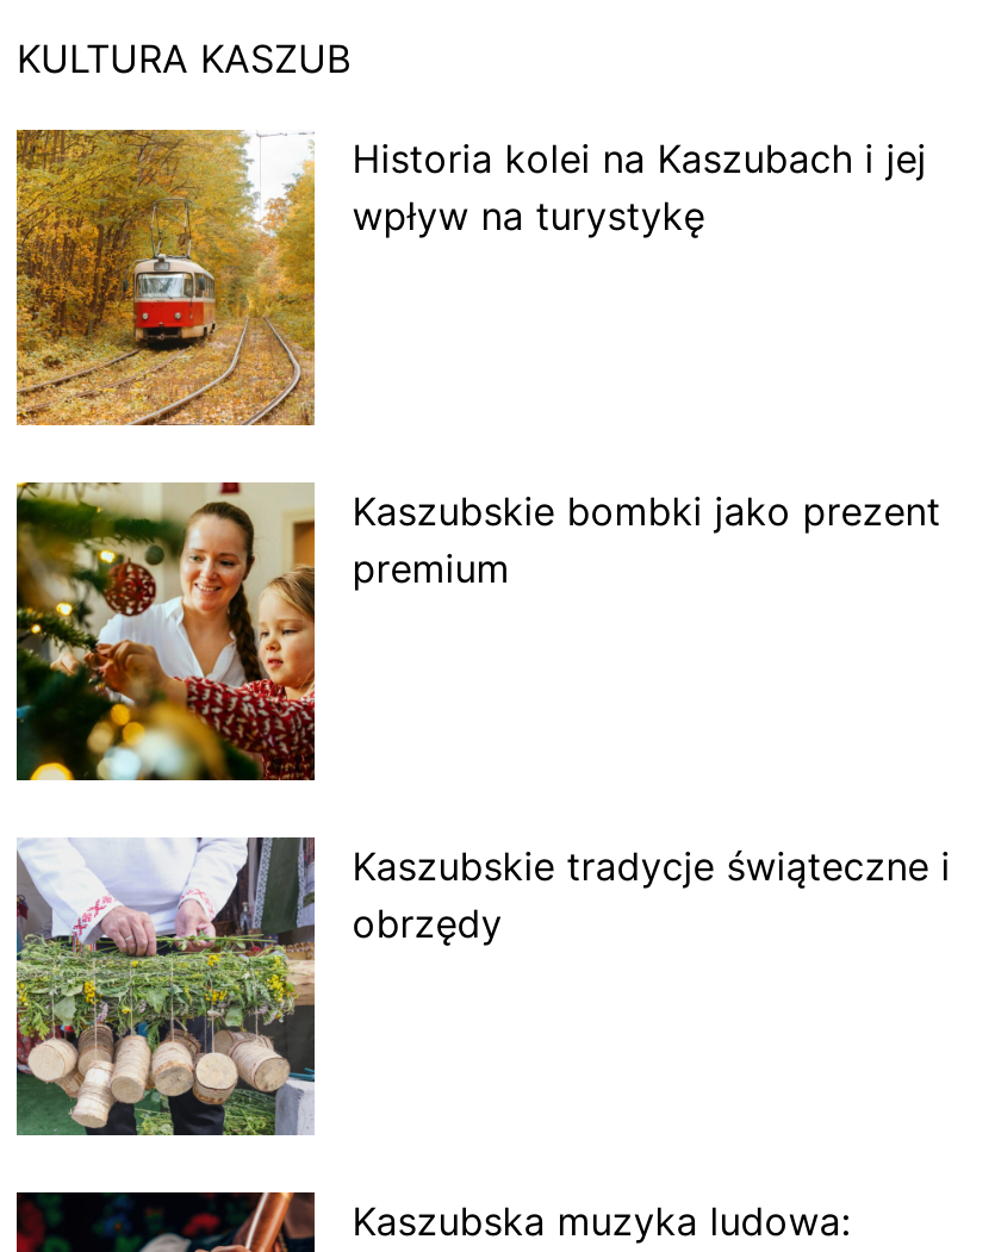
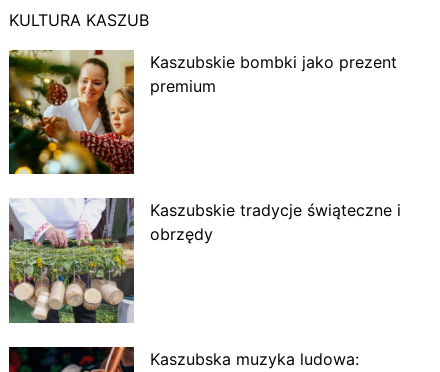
- [image]
- Historia kolei na Kaszubach i jej
- wpływ na turystykę
